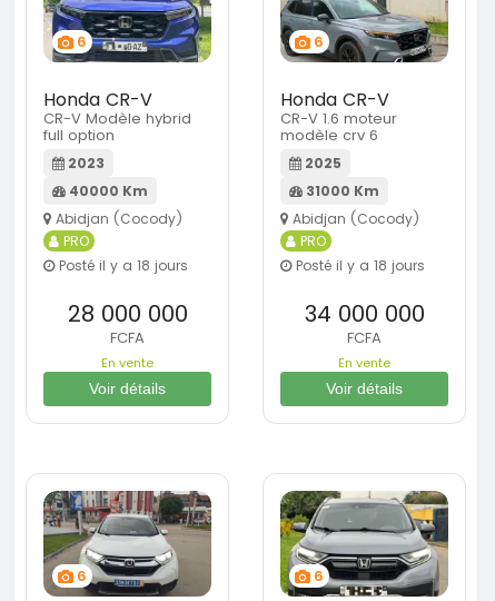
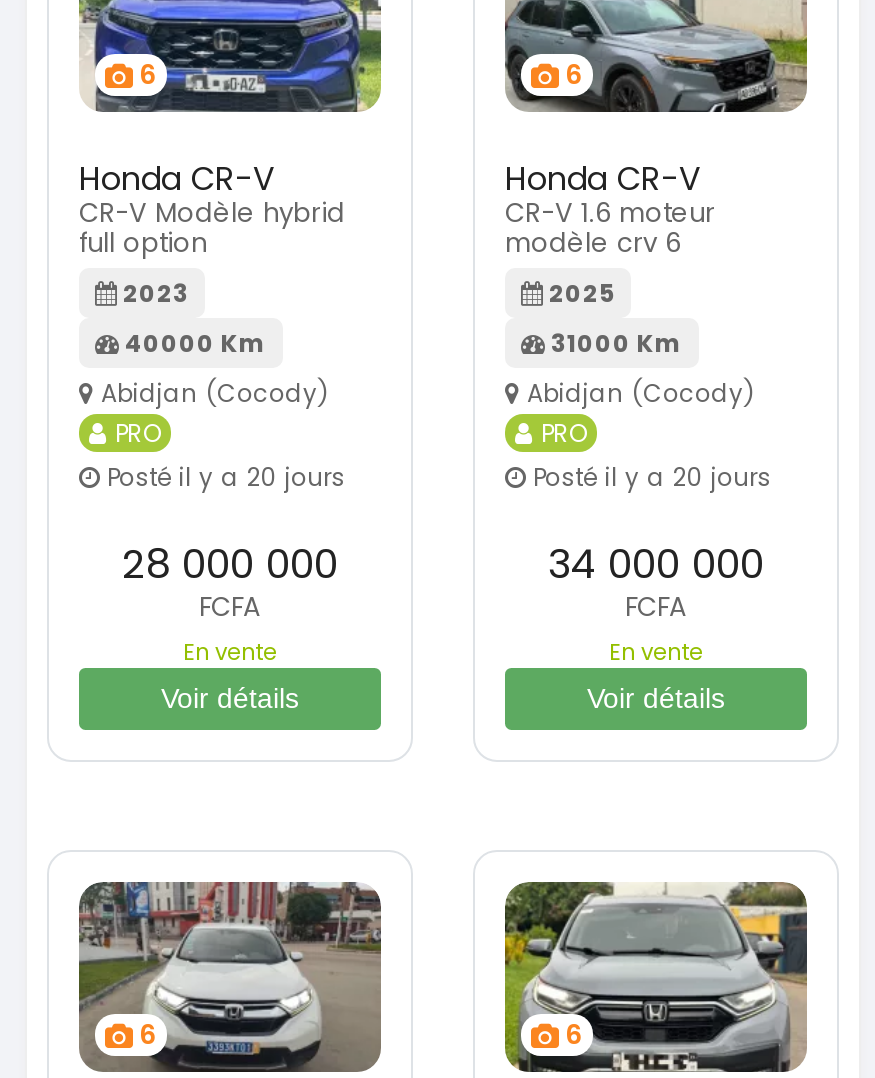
- Posté il y a 18 jours
+ Posté il y a 20 jours

- Posté il y a 18 jours
+ Posté il y a 20 jours
